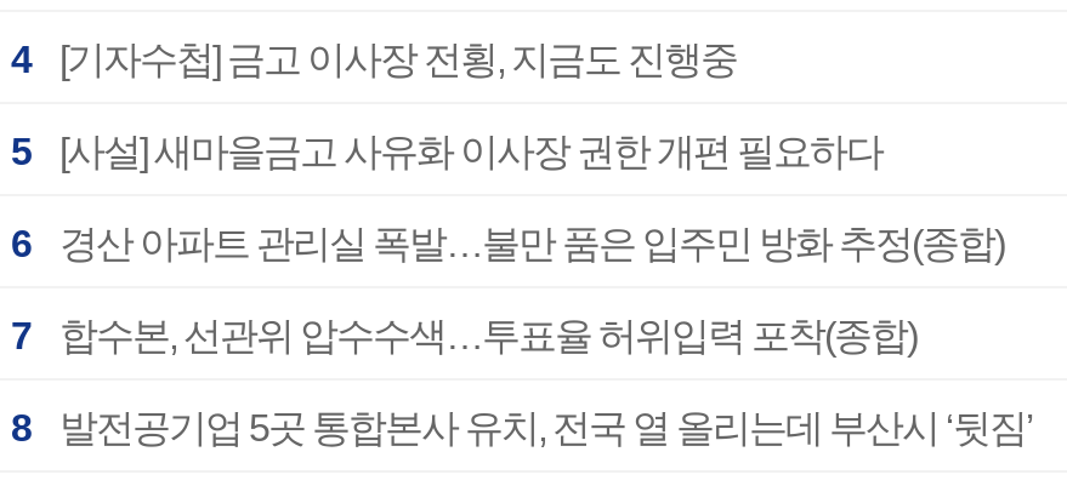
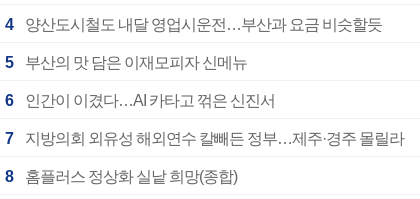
- [기자수첩] 금고 이사장 전횡, 지금도 진행중
+ 양산도시철도 내달 영업시운전…부산과 요금 비슷할듯

- [사설] 새마을금고 사유화 이사장 권한 개편 필요하다
+ 부산의 맛 담은 이재모피자 신메뉴

- 경산 아파트 관리실 폭발…불만 품은 입주민 방화 추정(종합)
+ 인간이 이겼다…AI 카타고 꺾은 신진서

- 합수본, 선관위 압수수색…투표율 허위입력 포착(종합)
+ 지방의회 외유성 해외연수 칼빼든 정부…제주·경주 몰릴라

- 발전공기업 5곳 통합본사 유치, 전국 열 올리는데 부산시 ‘뒷짐’
+ 홈플러스 정상화 실낱 희망(종합)
